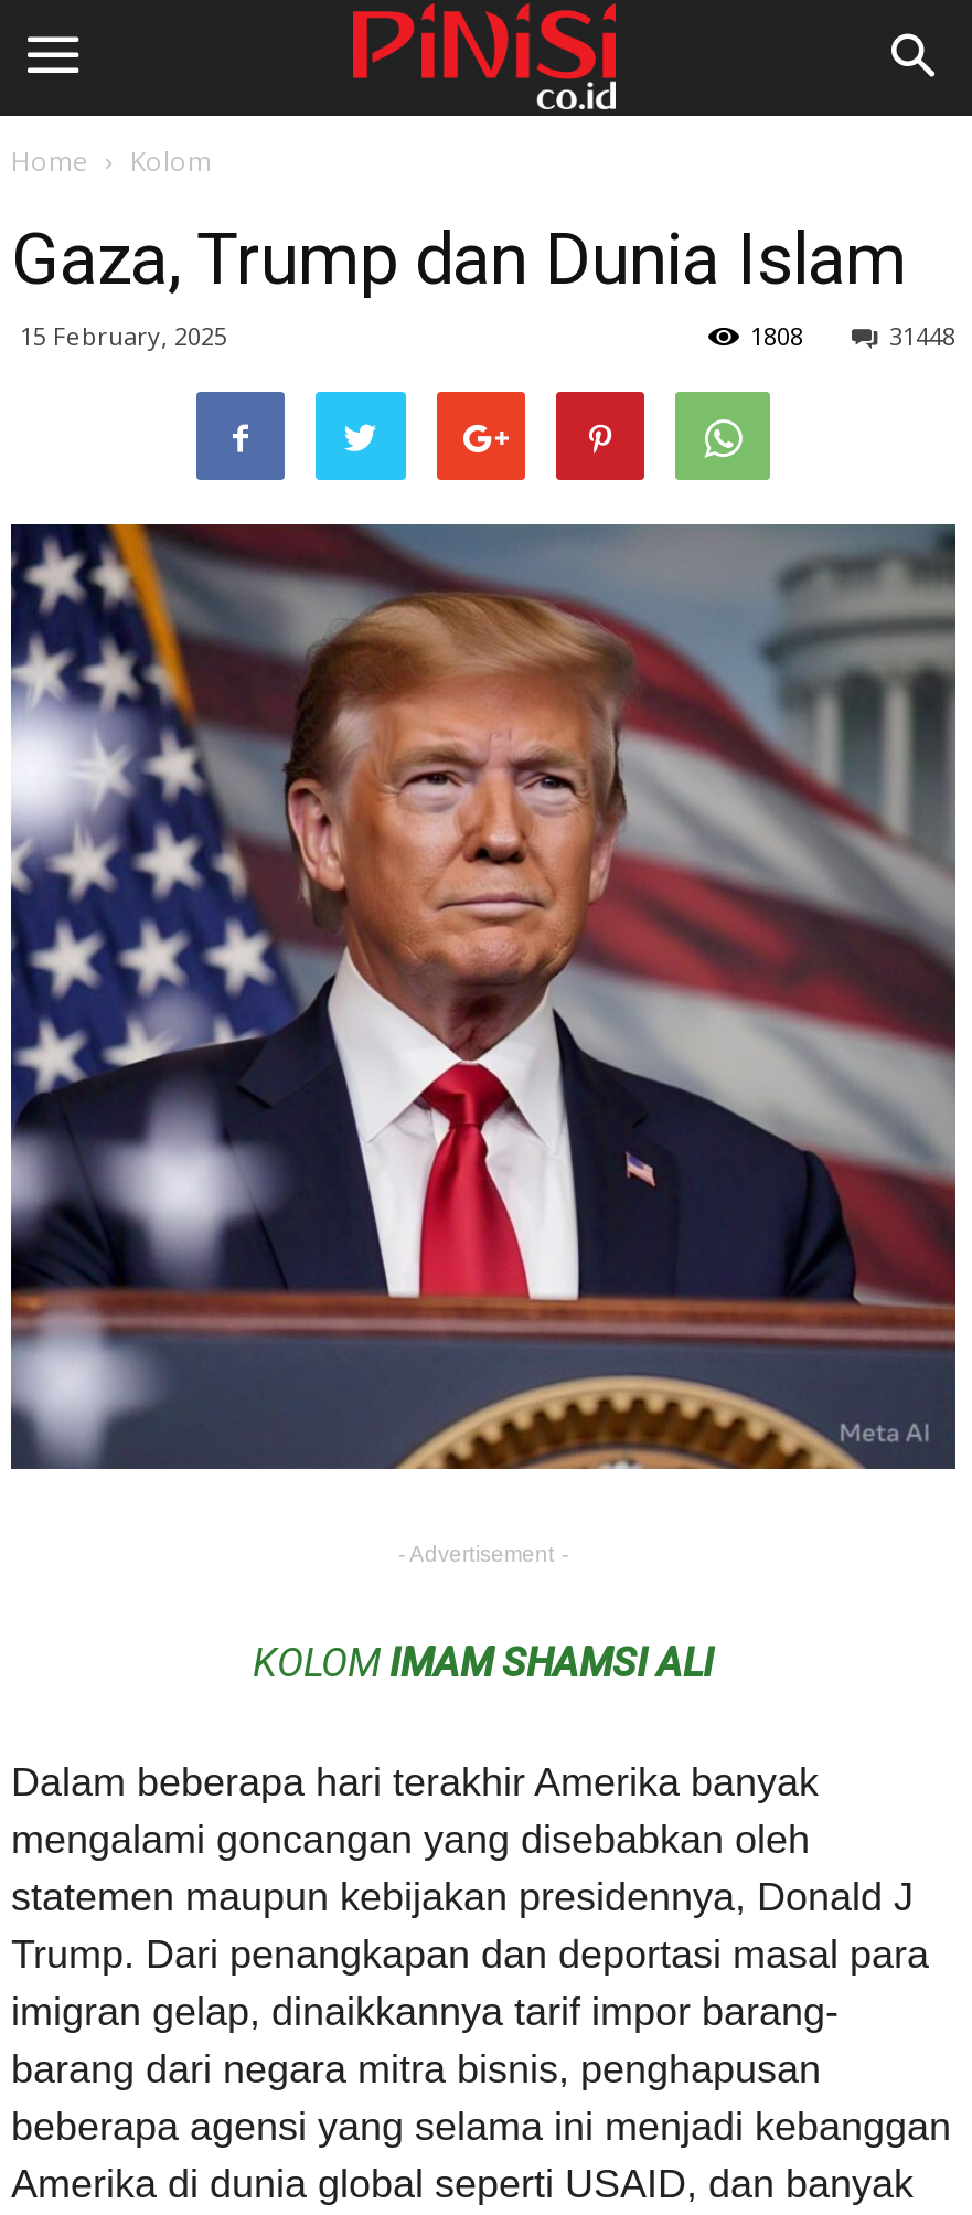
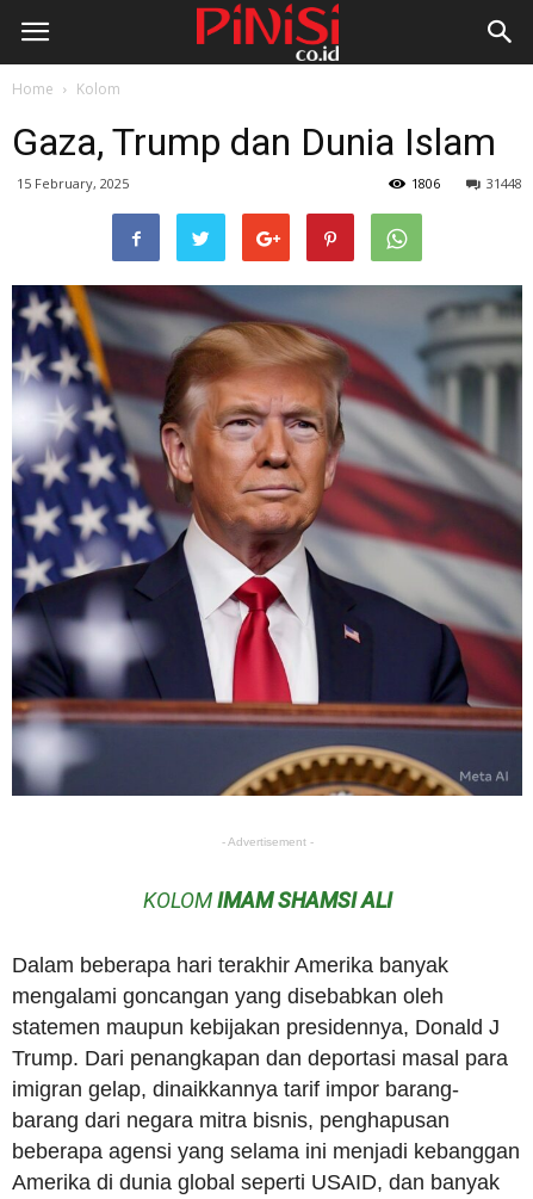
- 1808
+ 1806
